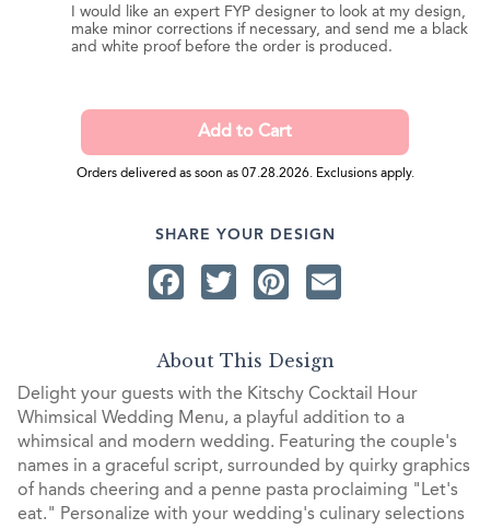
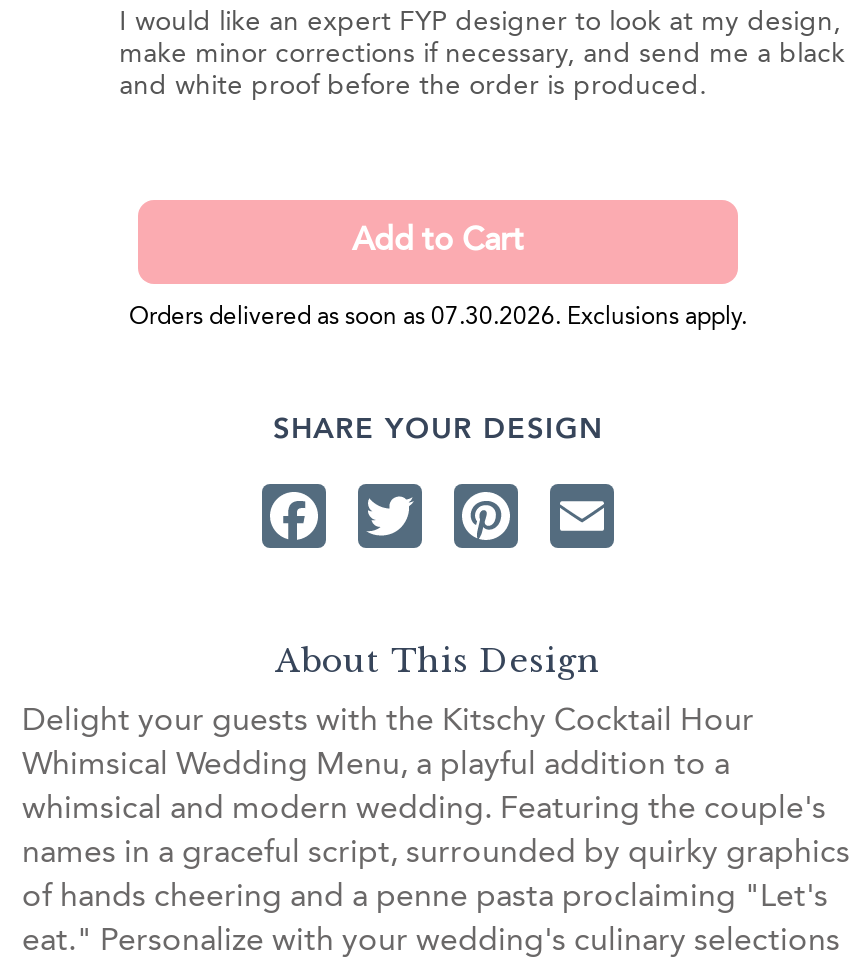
- Orders delivered as soon as 07.28.2026. Exclusions apply.
+ Orders delivered as soon as 07.30.2026. Exclusions apply.
